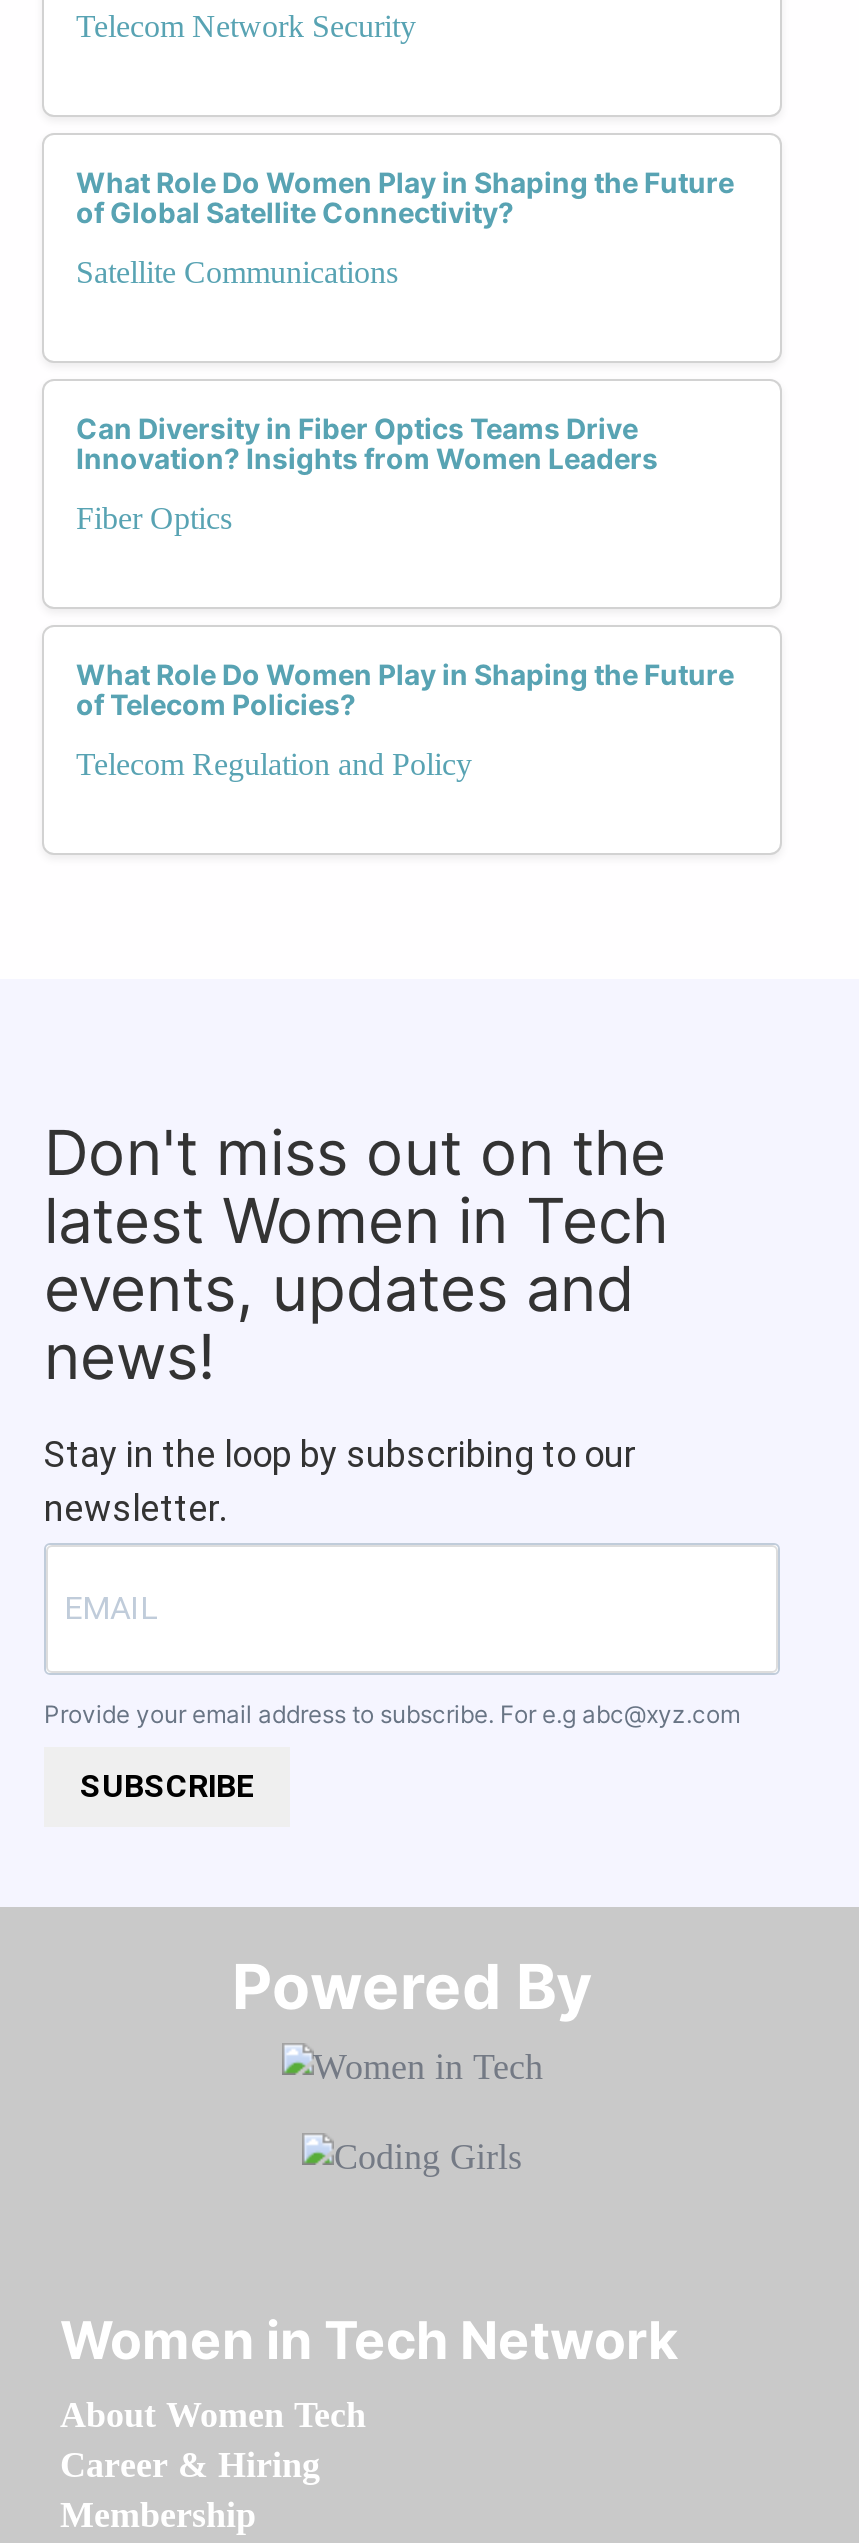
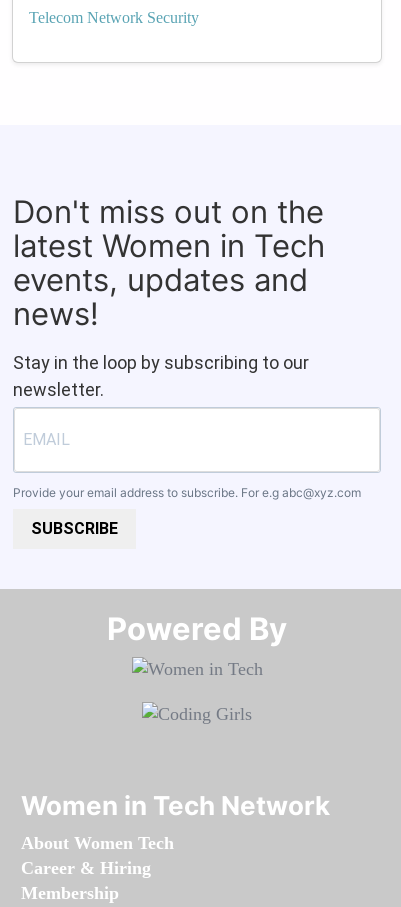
- What Role Do Women Play in Shaping the Future
- of Global Satellite Connectivity?
- Satellite Communications

- Can Diversity in Fiber Optics Teams Drive
- Innovation? Insights from Women Leaders
- Fiber Optics

- What Role Do Women Play in Shaping the Future
- of Telecom Policies?
- Telecom Regulation and Policy
